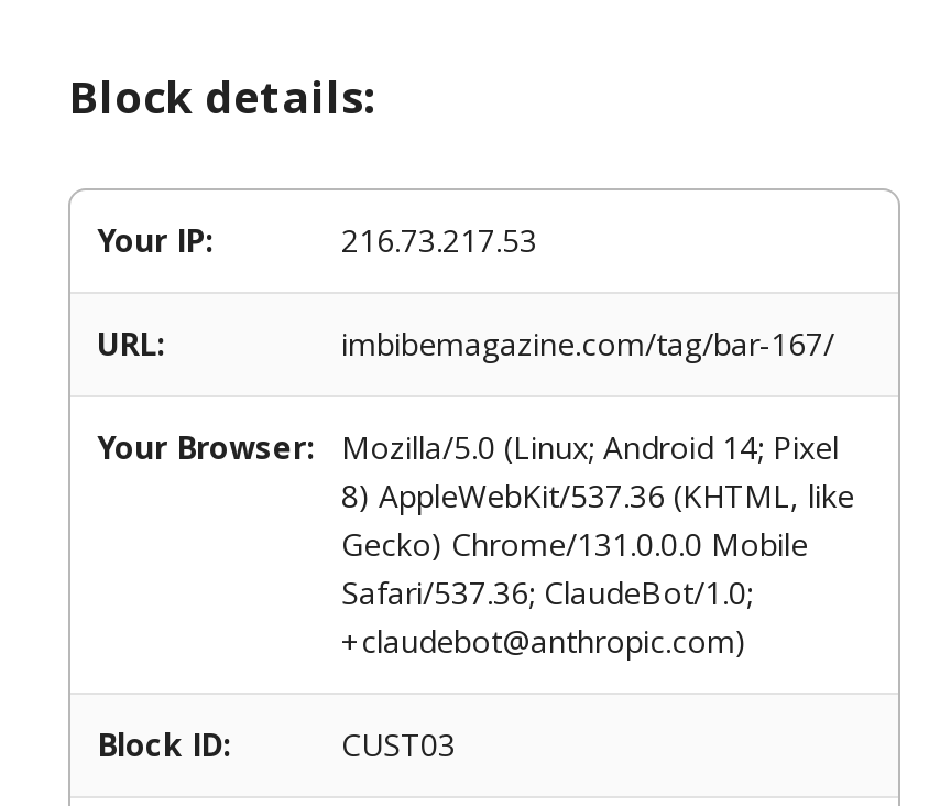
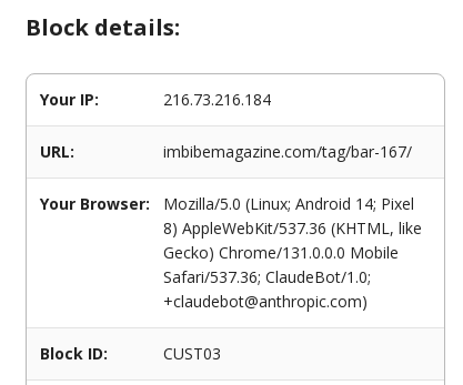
- 216.73.217.53
+ 216.73.216.184
